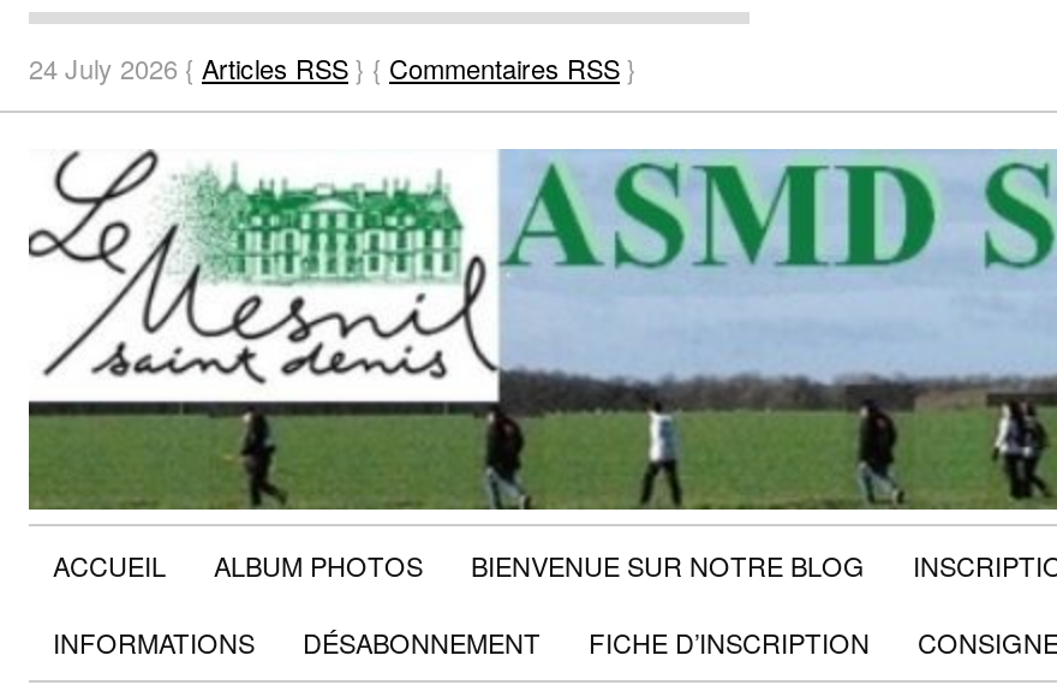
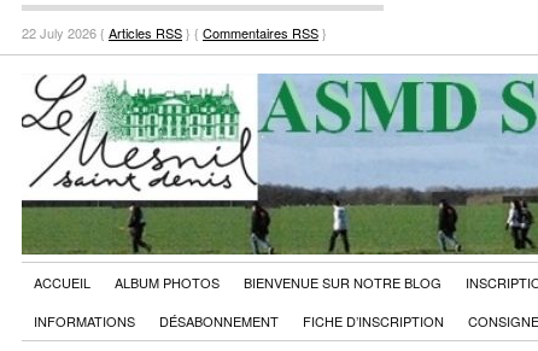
- 24 July 2026 {Articles RSS} {Commentaires RSS}
+ 22 July 2026 {Articles RSS} {Commentaires RSS}
